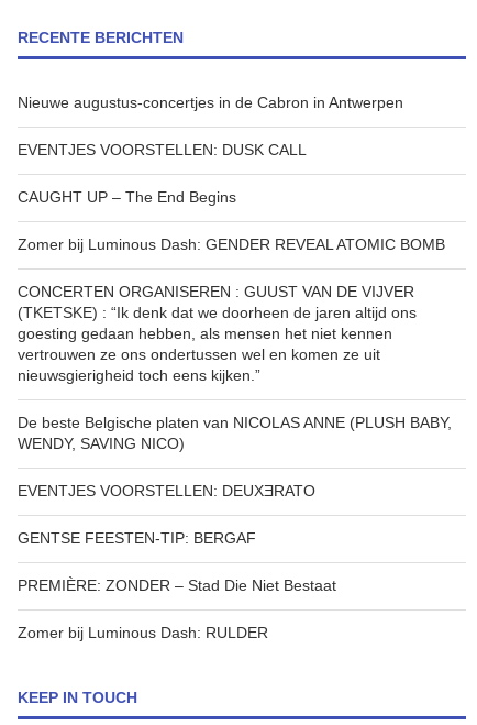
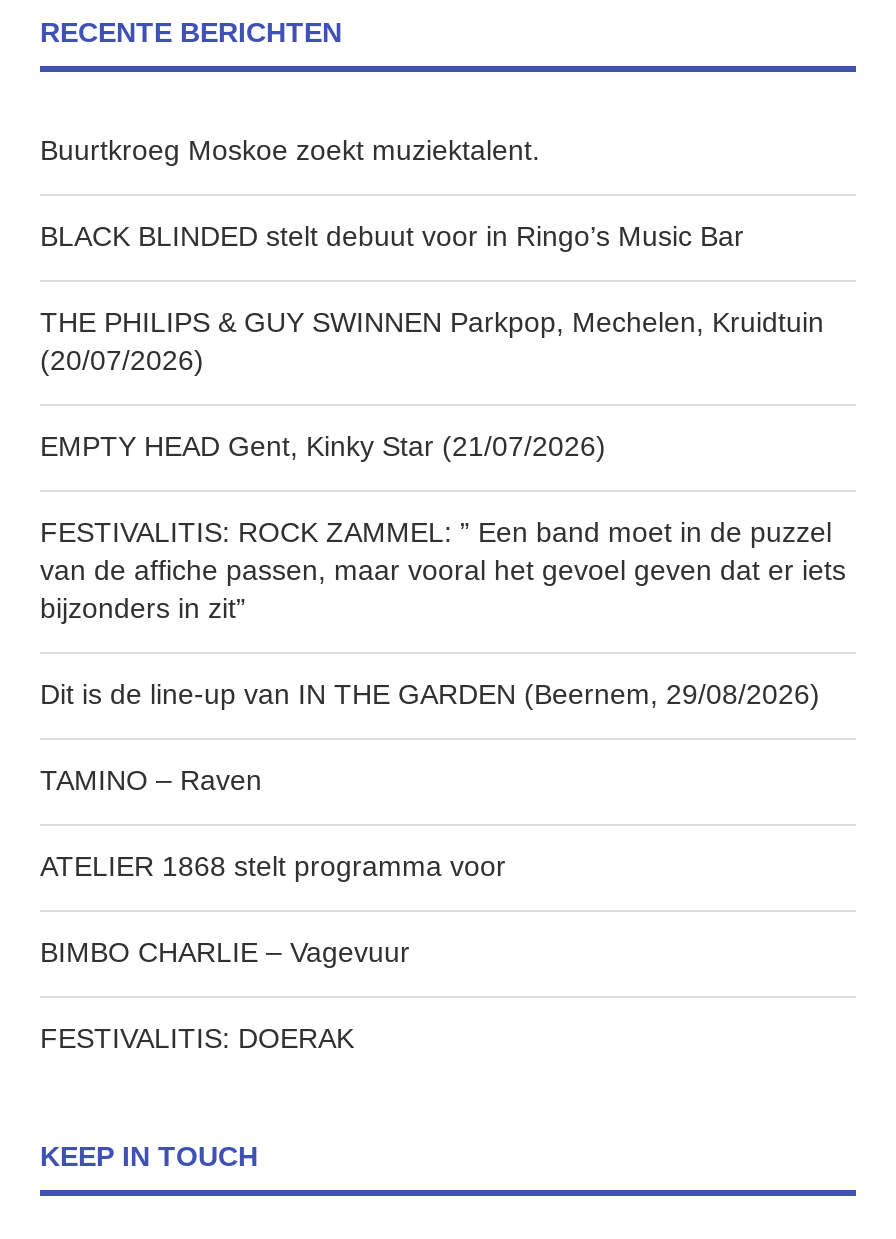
- Nieuwe augustus-concertjes in de Cabron in Antwerpen
+ Buurtkroeg Moskoe zoekt muziektalent.

- EVENTJES VOORSTELLEN: DUSK CALL
+ BLACK BLINDED stelt debuut voor in Ringo’s Music Bar

- CAUGHT UP – The End Begins
+ THE PHILIPS & GUY SWINNEN Parkpop, Mechelen, Kruidtuin
+ (20/07/2026)

- Zomer bij Luminous Dash: GENDER REVEAL ATOMIC BOMB
+ EMPTY HEAD Gent, Kinky Star (21/07/2026)

- CONCERTEN ORGANISEREN : GUUST VAN DE VIJVER
- (TKETSKE) : “Ik denk dat we doorheen de jaren altijd ons
- goesting gedaan hebben, als mensen het niet kennen
- vertrouwen ze ons ondertussen wel en komen ze uit
- nieuwsgierigheid toch eens kijken.”
+ FESTIVALITIS: ROCK ZAMMEL: ” Een band moet in de puzzel
+ van de affiche passen, maar vooral het gevoel geven dat er iets
+ bijzonders in zit”

- De beste Belgische platen van NICOLAS ANNE (PLUSH BABY,
- WENDY, SAVING NICO)
+ Dit is de line-up van IN THE GARDEN (Beernem, 29/08/2026)

- EVENTJES VOORSTELLEN: DEUXƎRATO
+ TAMINO – Raven

- GENTSE FEESTEN-TIP: BERGAF
+ ATELIER 1868 stelt programma voor

- PREMIÈRE: ZONDER – Stad Die Niet Bestaat
+ BIMBO CHARLIE – Vagevuur

- Zomer bij Luminous Dash: RULDER
+ FESTIVALITIS: DOERAK
